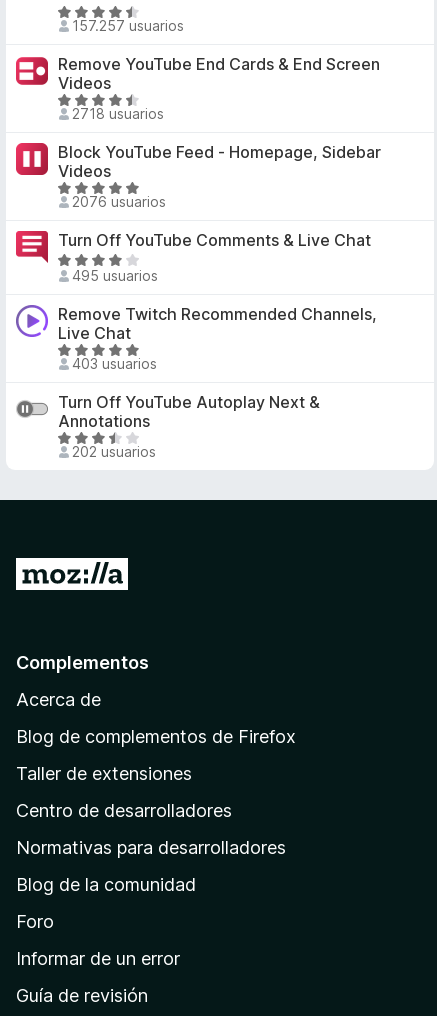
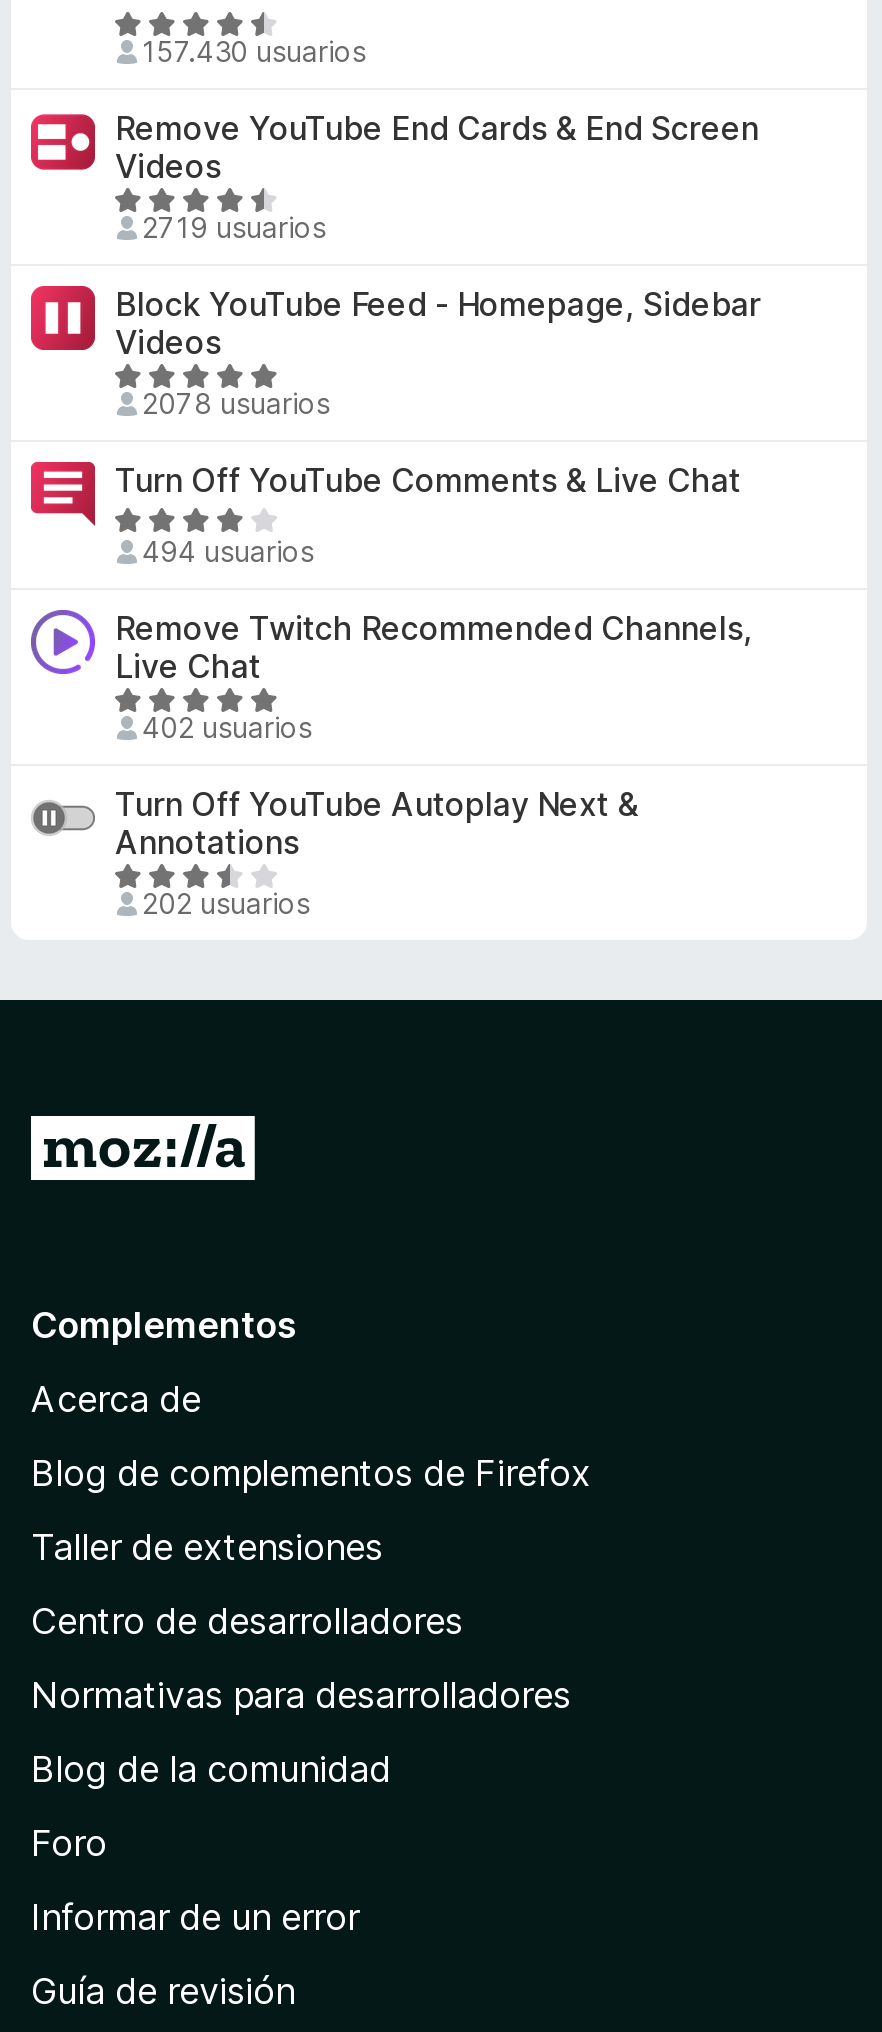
- 157.257 usuarios
+ 157.430 usuarios

- 2718 usuarios
+ 2719 usuarios

- 2076 usuarios
+ 2078 usuarios

- 495 usuarios
+ 494 usuarios

- 403 usuarios
+ 402 usuarios
